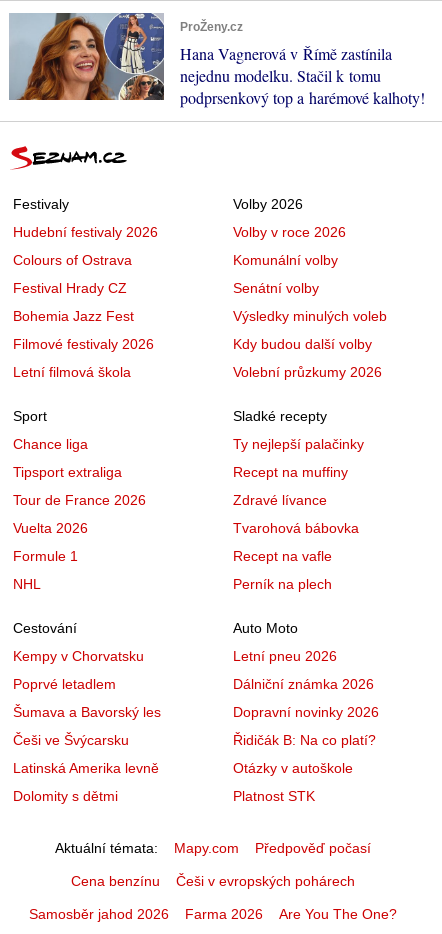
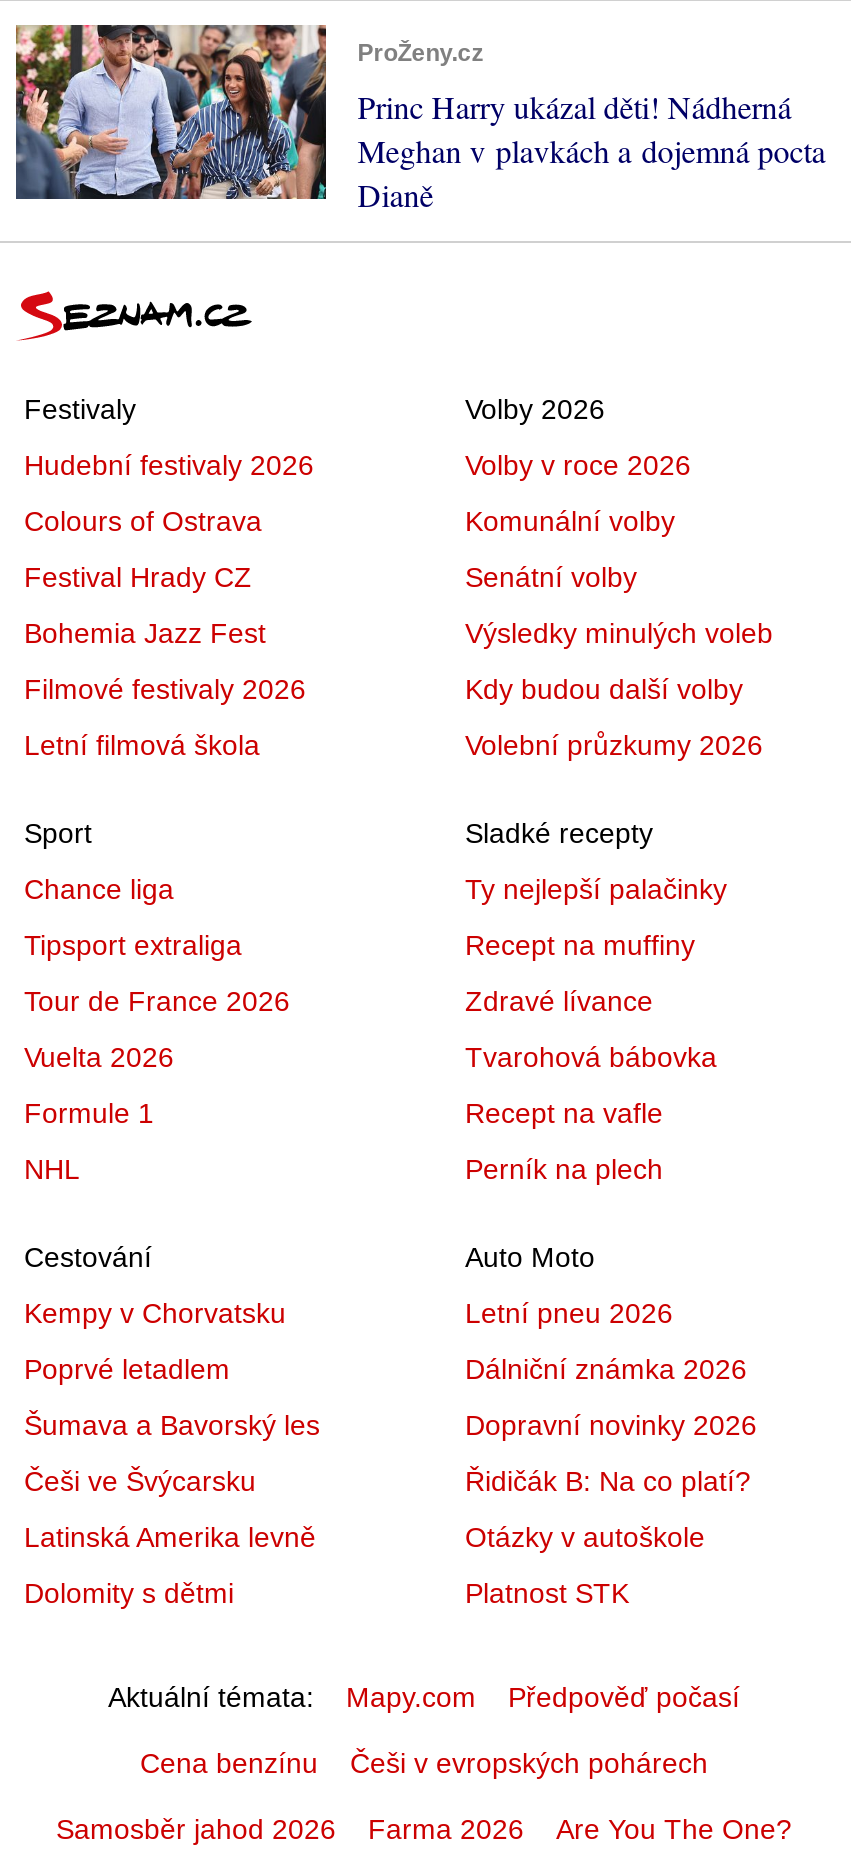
- [image]
- Hana Vagnerová v Římě zastínila
- nejednu modelku. Stačil k tomu
- podprsenkový top a harémové kalhoty!
+ [image]
+ Princ Harry ukázal děti! Nádherná
+ Meghan v plavkách a dojemná pocta
+ Dianě
